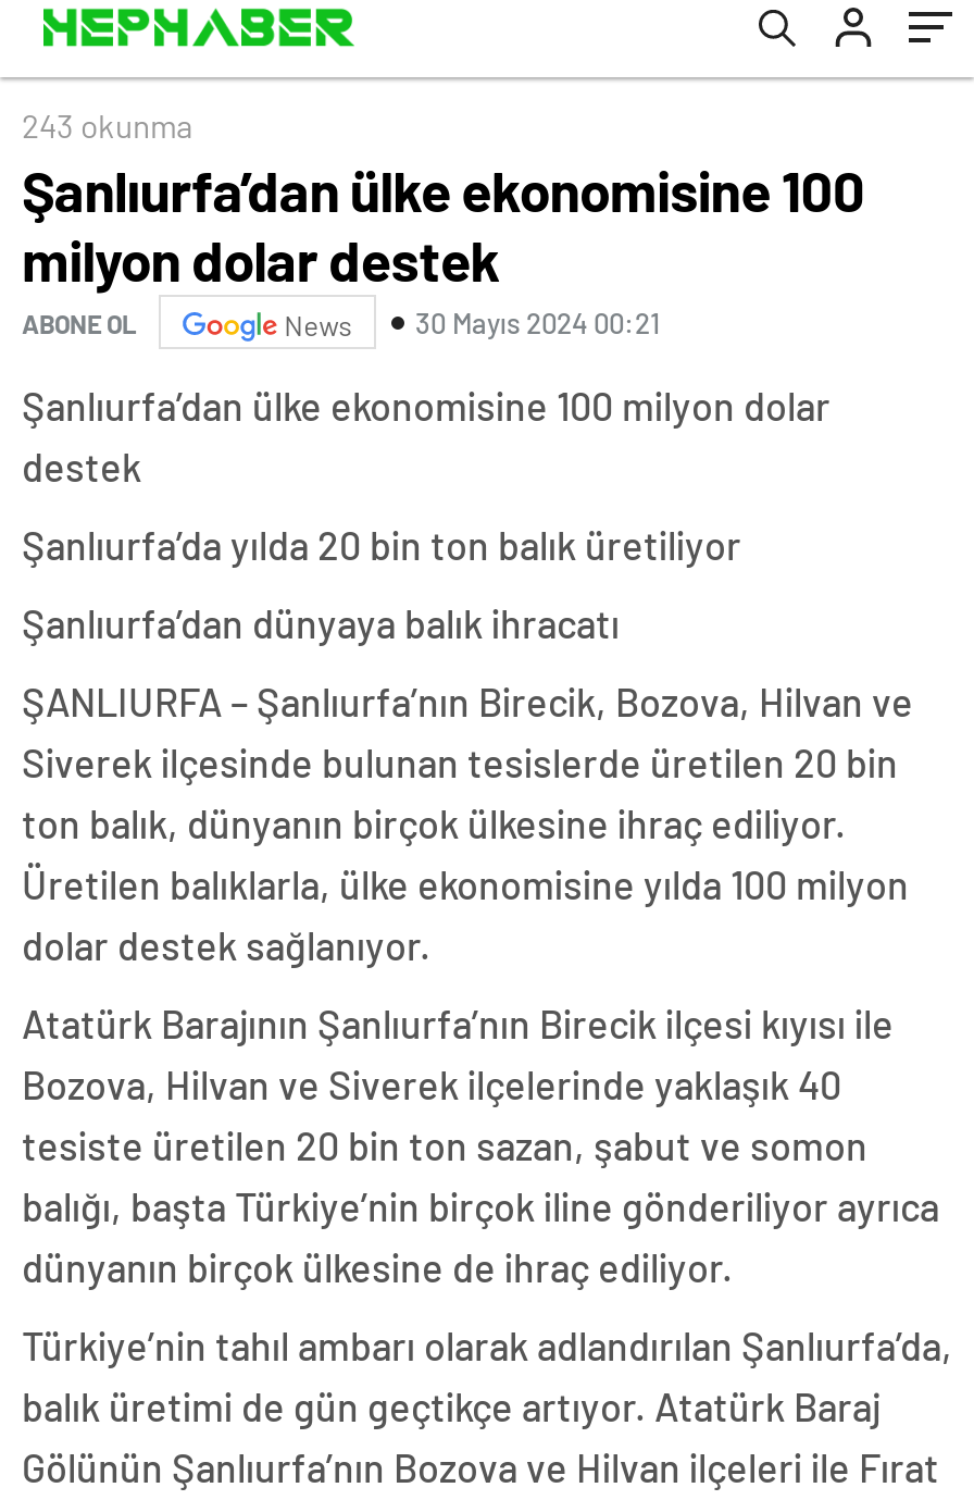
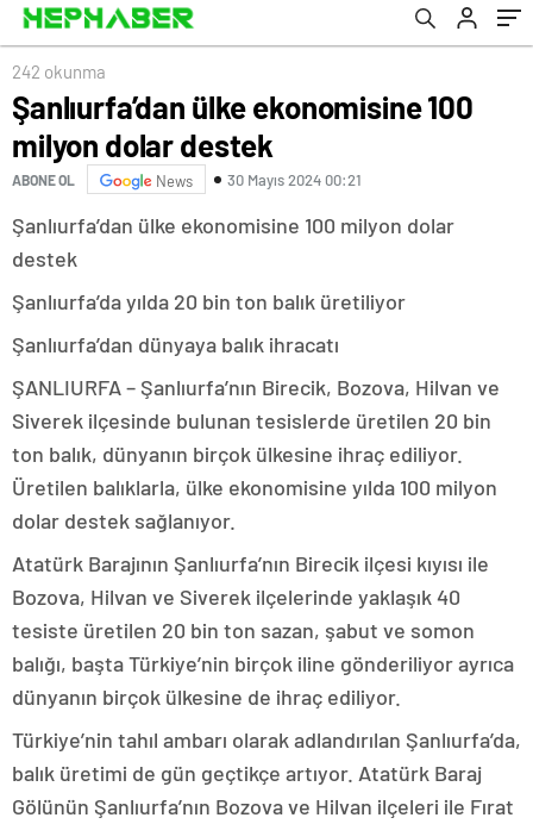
- 243 okunma
+ 242 okunma
